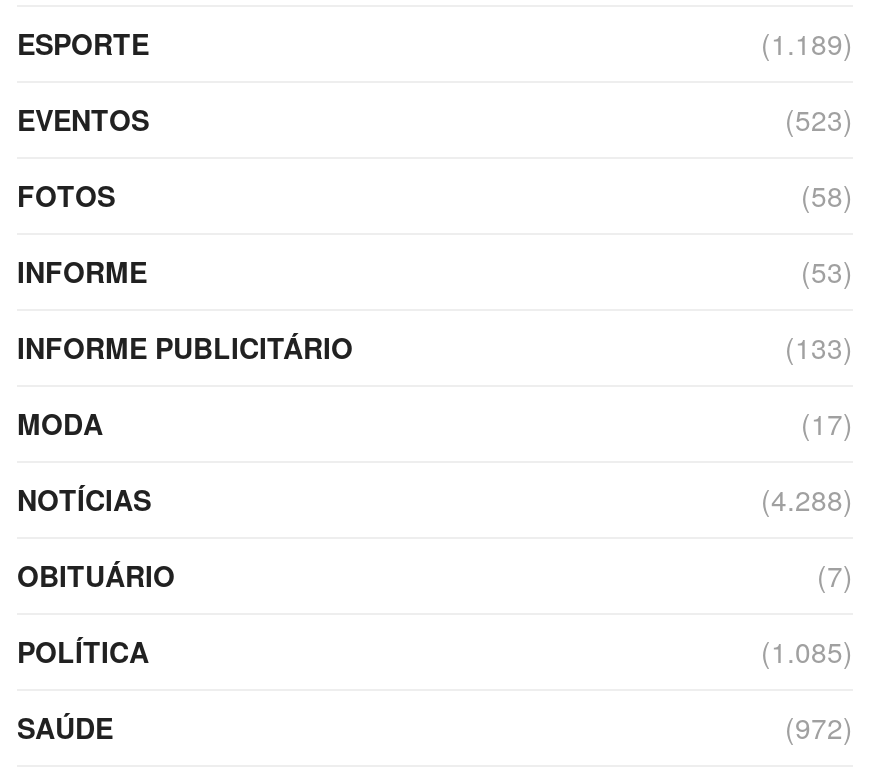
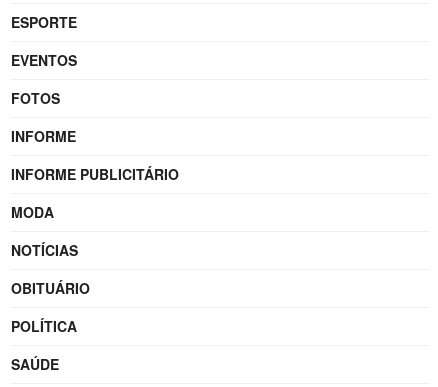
- (1.189)

- (523)

- (58)

- (53)

- (133)

- (17)

- (4.288)

- (7)

- (1.085)

- (972)
